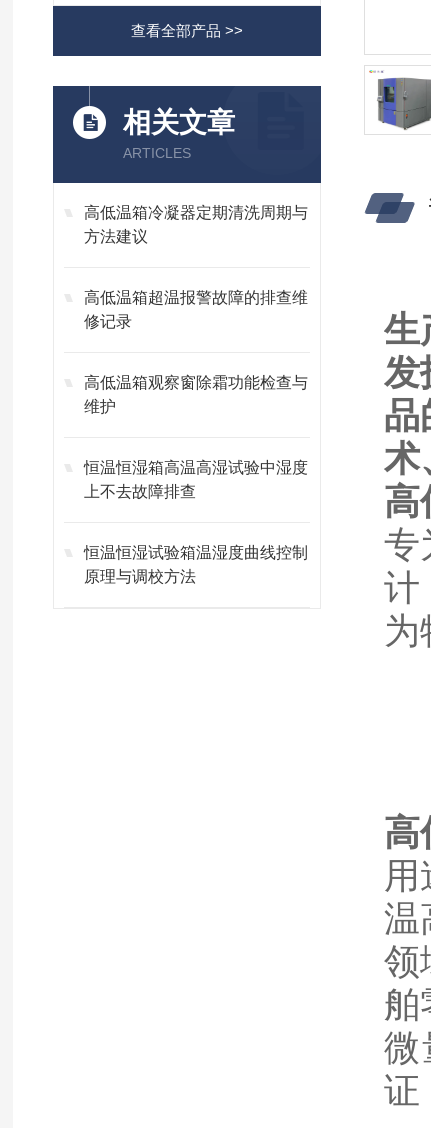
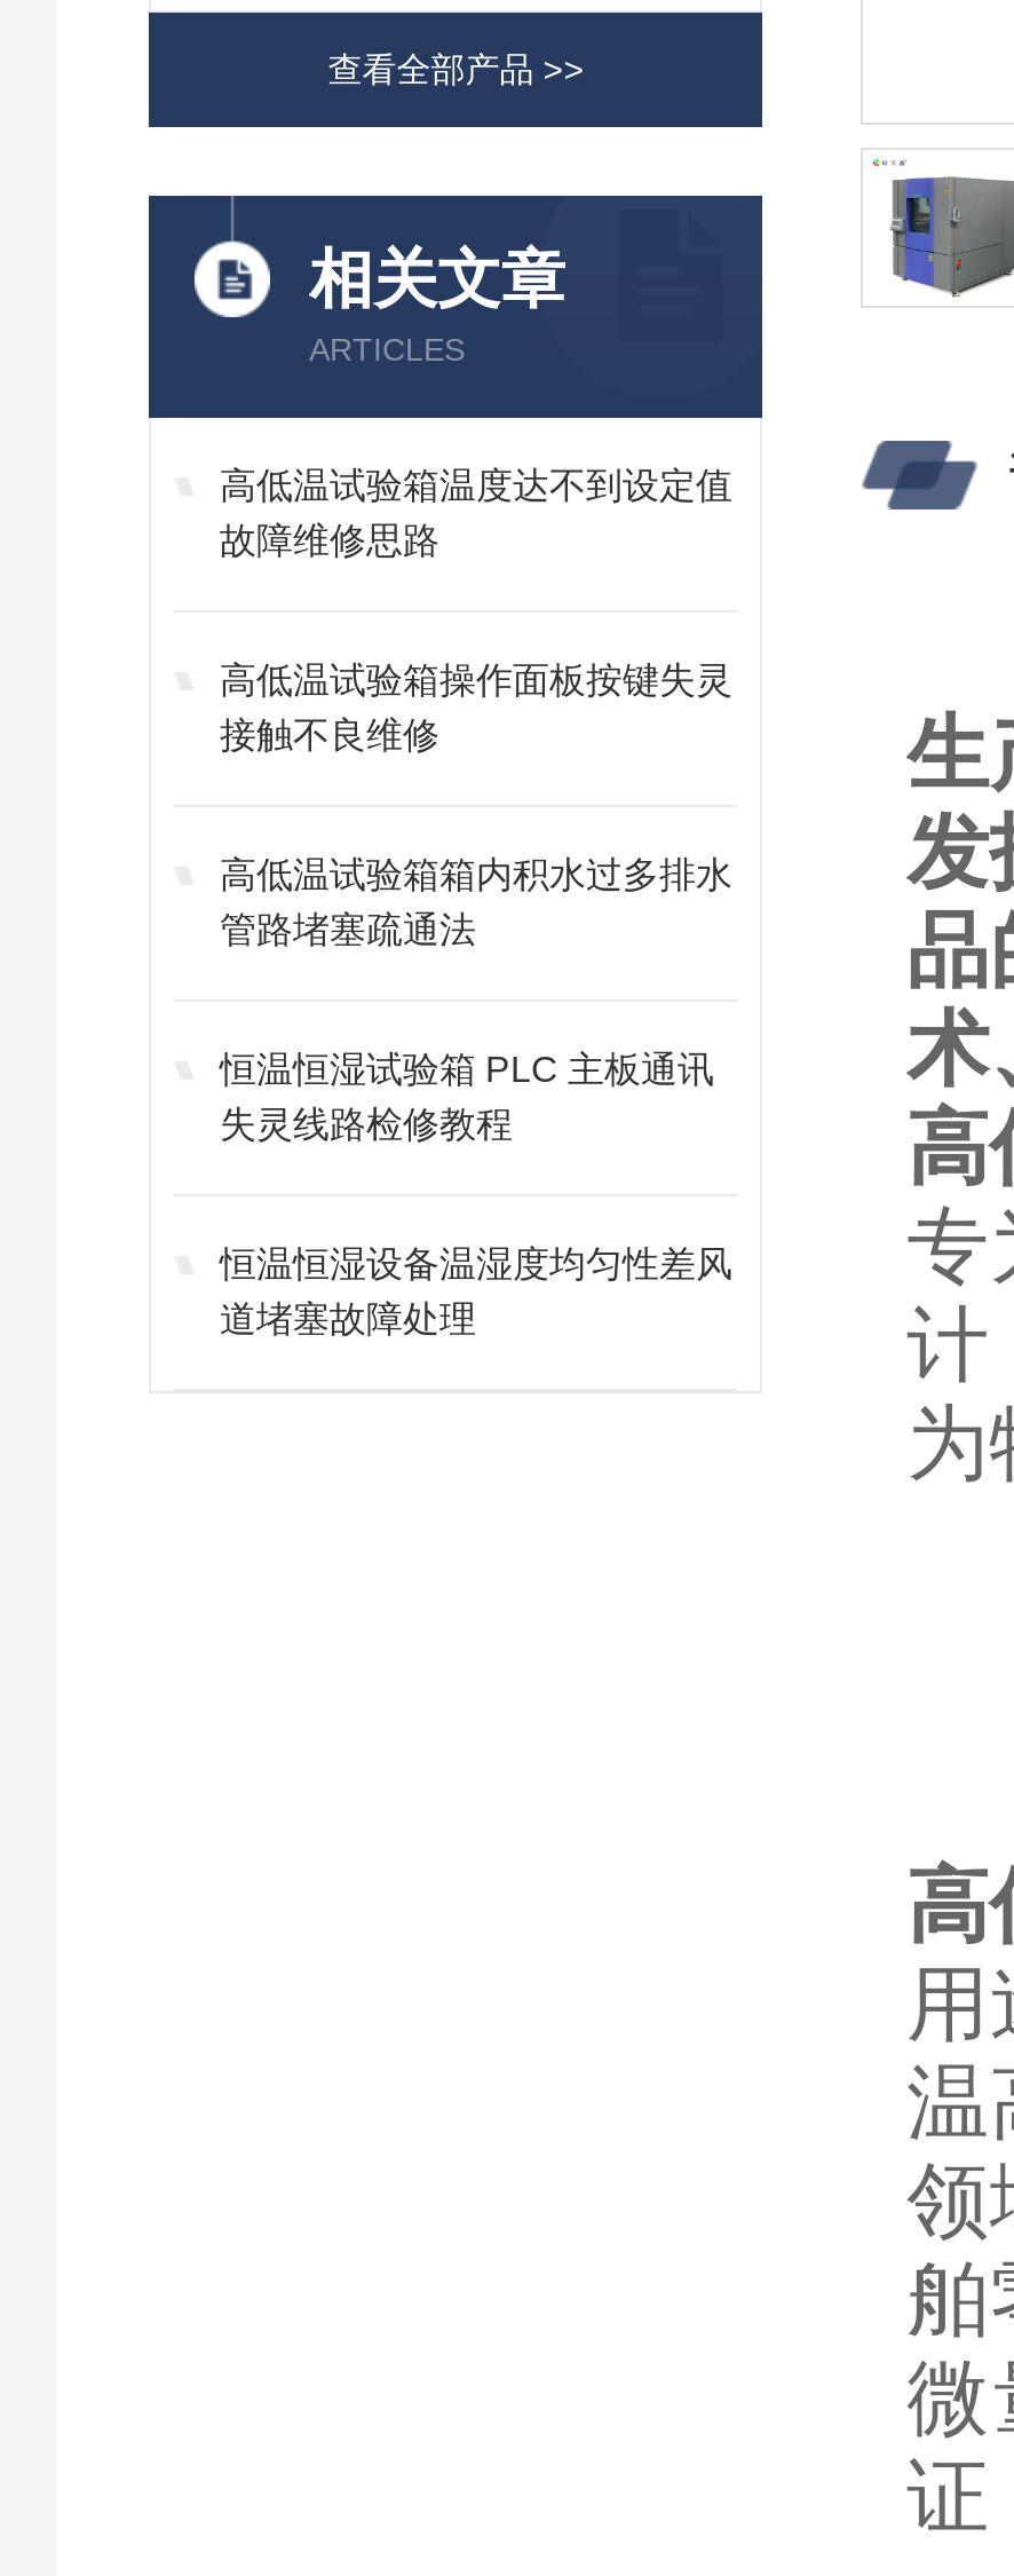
- 高低温箱冷凝器定期清洗周期与
- 方法建议
+ 高低温试验箱温度达不到设定值
+ 故障维修思路

- 高低温箱超温报警故障的排查维
- 修记录
+ 高低温试验箱操作面板按键失灵
+ 接触不良维修

- 高低温箱观察窗除霜功能检查与
- 维护
+ 高低温试验箱箱内积水过多排水
+ 管路堵塞疏通法

- 恒温恒湿箱高温高湿试验中湿度
- 上不去故障排查
+ 恒温恒湿试验箱 PLC 主板通讯
+ 失灵线路检修教程

- 恒温恒湿试验箱温湿度曲线控制
- 原理与调校方法
+ 恒温恒湿设备温湿度均匀性差风
+ 道堵塞故障处理
